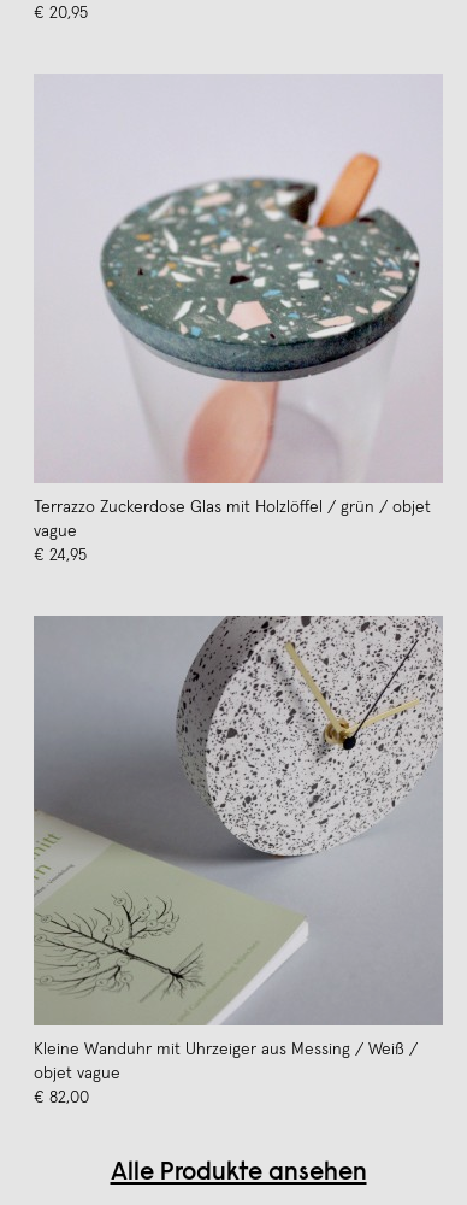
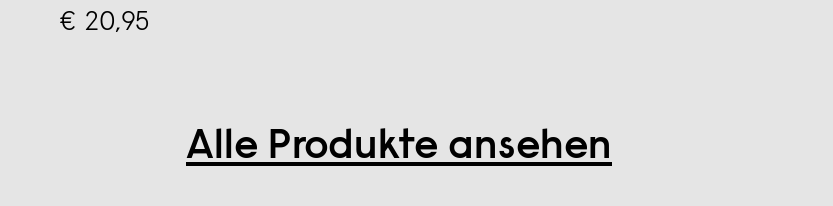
- [image]
- Terrazzo Zuckerdose Glas mit Holzlöffel / grün / objet
- vague
- € 24,95

- [image]
- Kleine Wanduhr mit Uhrzeiger aus Messing / Weiß /
- objet vague
- € 82,00
